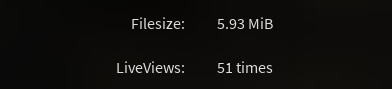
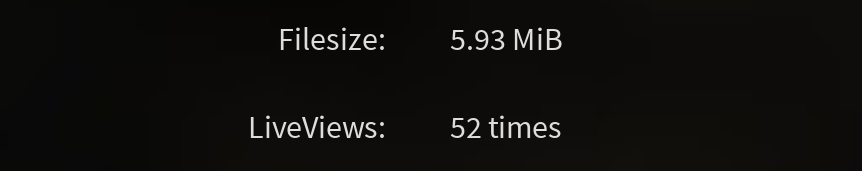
- LiveViews: 51 times
+ LiveViews: 52 times
